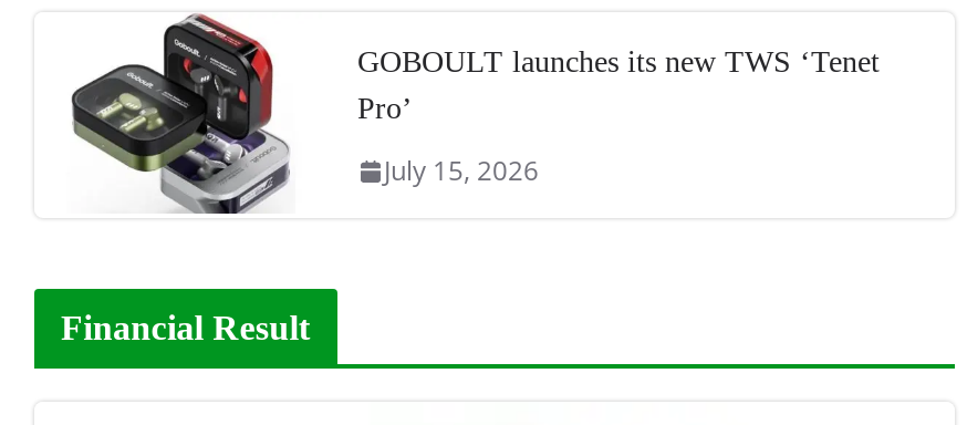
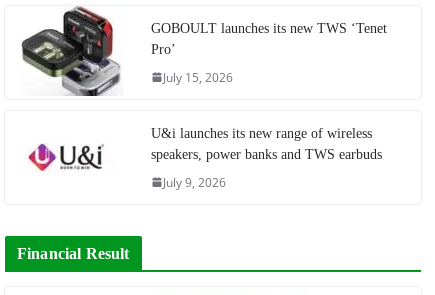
+ [image]
+ U&i launches its new range of wireless
+ speakers, power banks and TWS earbuds
+ July 9, 2026
